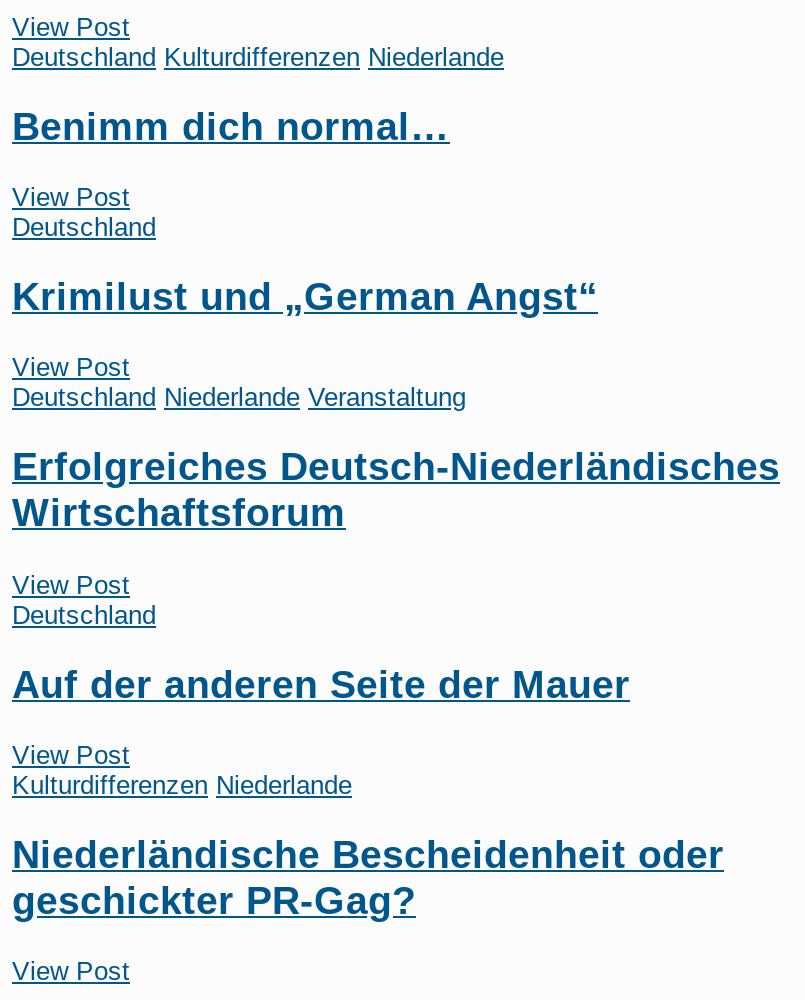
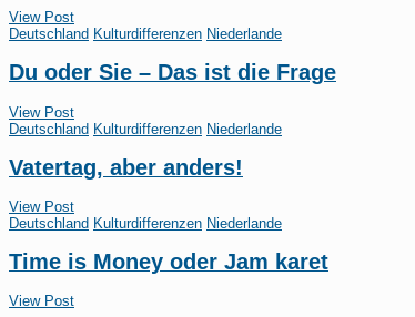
- Benimm dich normal…
+ Du oder Sie – Das ist die Frage

- Deutschland
+ Deutschland Kulturdifferenzen Niederlande

- Krimilust und „German Angst“
+ Vatertag, aber anders!

- Deutschland Niederlande Veranstaltung
- Erfolgreiches Deutsch-Niederländisches
- Wirtschaftsforum
- View Post
- Deutschland
- Auf der anderen Seite der Mauer
- View Post
- Kulturdifferenzen Niederlande
- Niederländische Bescheidenheit oder
- geschickter PR-Gag?
+ Deutschland Kulturdifferenzen Niederlande
+ Time is Money oder Jam karet
